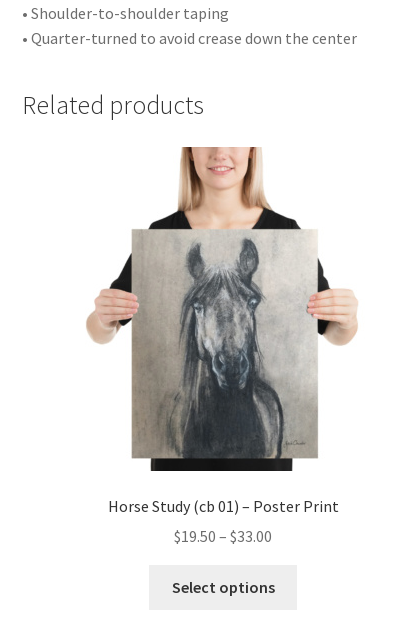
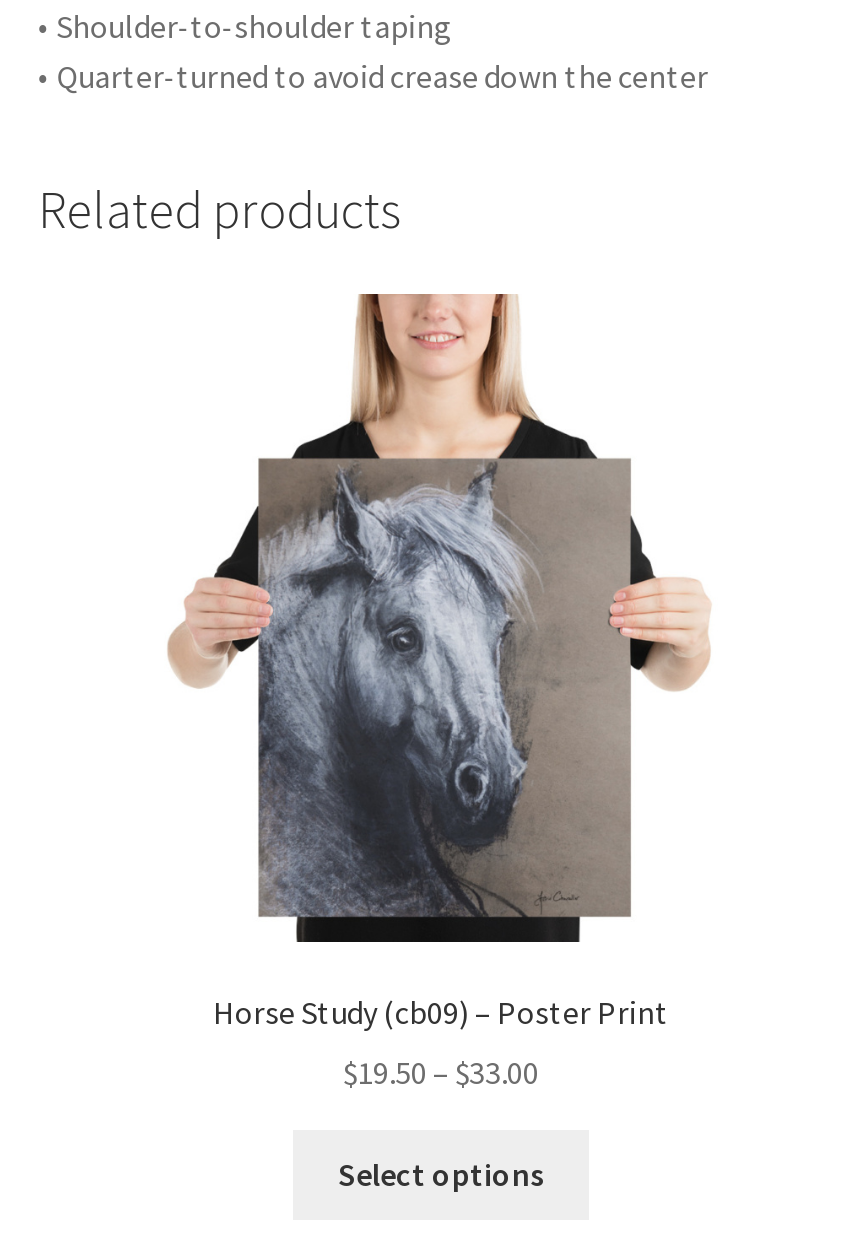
- [image]
- Horse Study (cb 01) – Poster Print
+ [image]
+ Horse Study (cb09) – Poster Print
